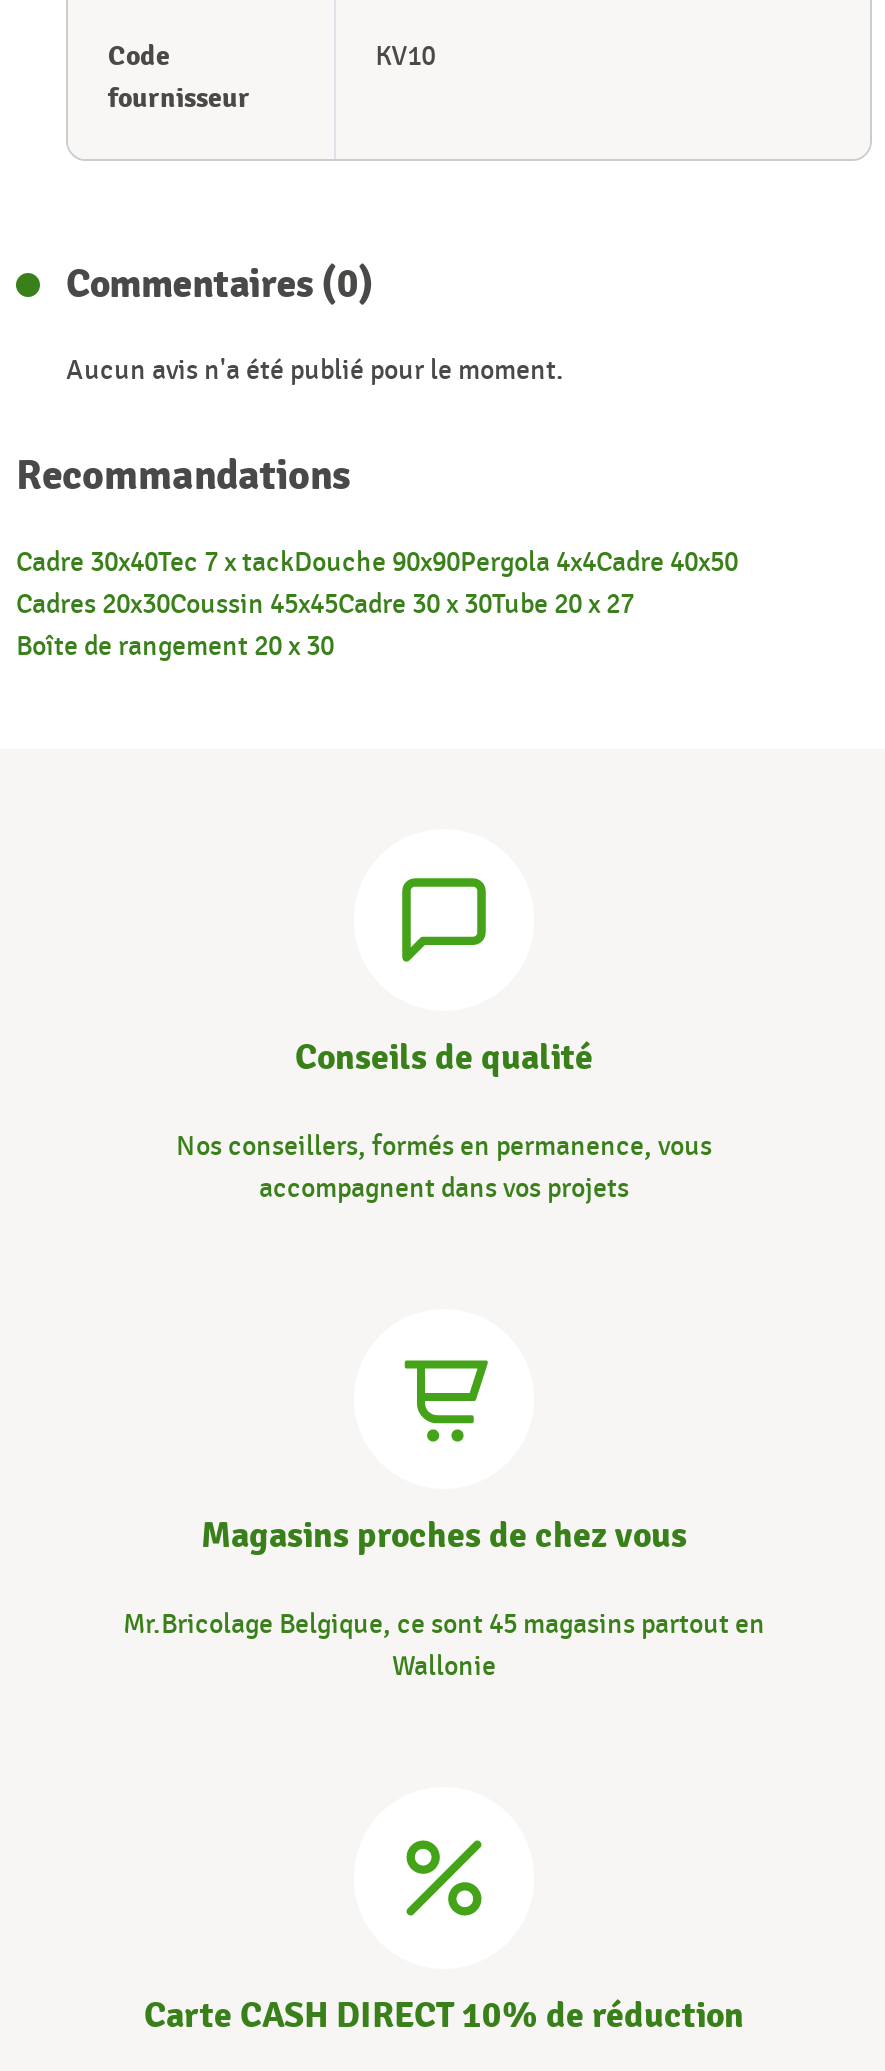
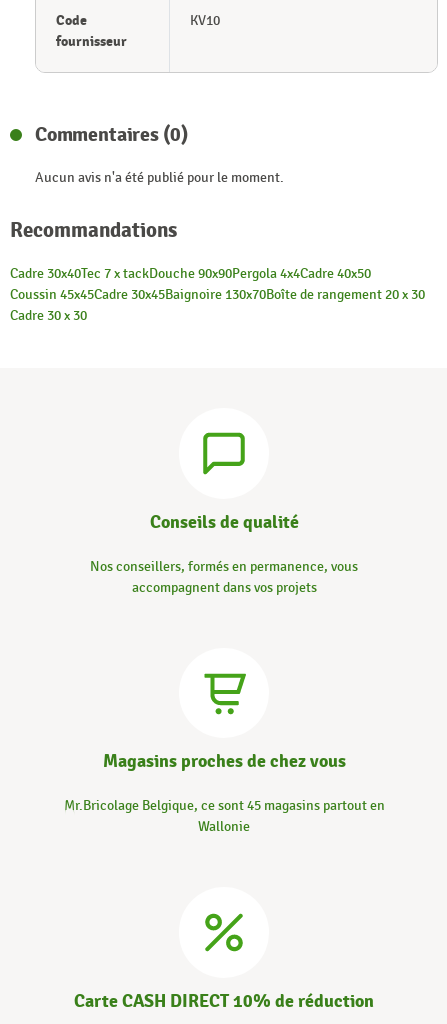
- Cadres 20x30Coussin 45x45Cadre 30 x 30Tube 20 x 27
- Boîte de rangement 20 x 30
+ Coussin 45x45Cadre 30x45Baignoire 130x70Boîte de rangement 20 x 30
+ Cadre 30 x 30
